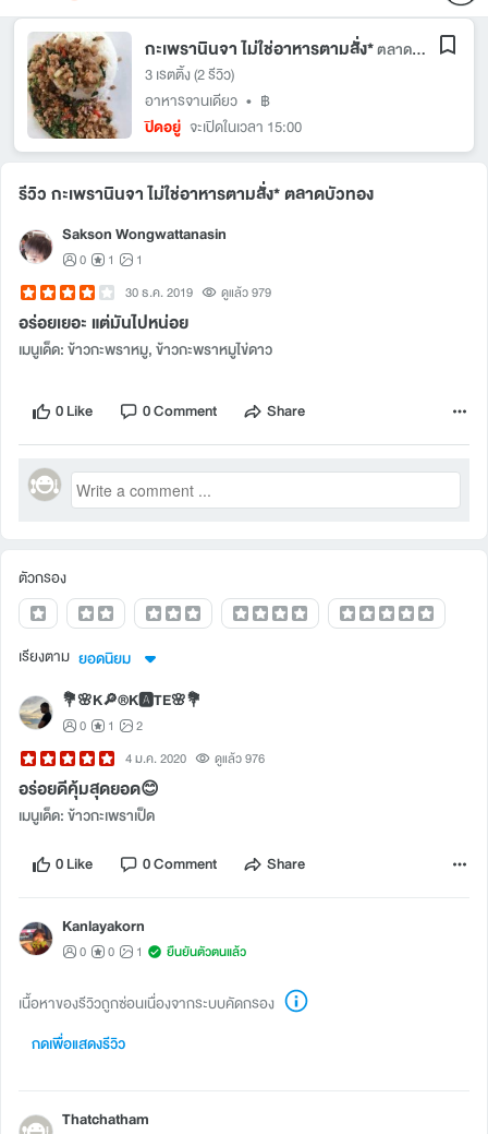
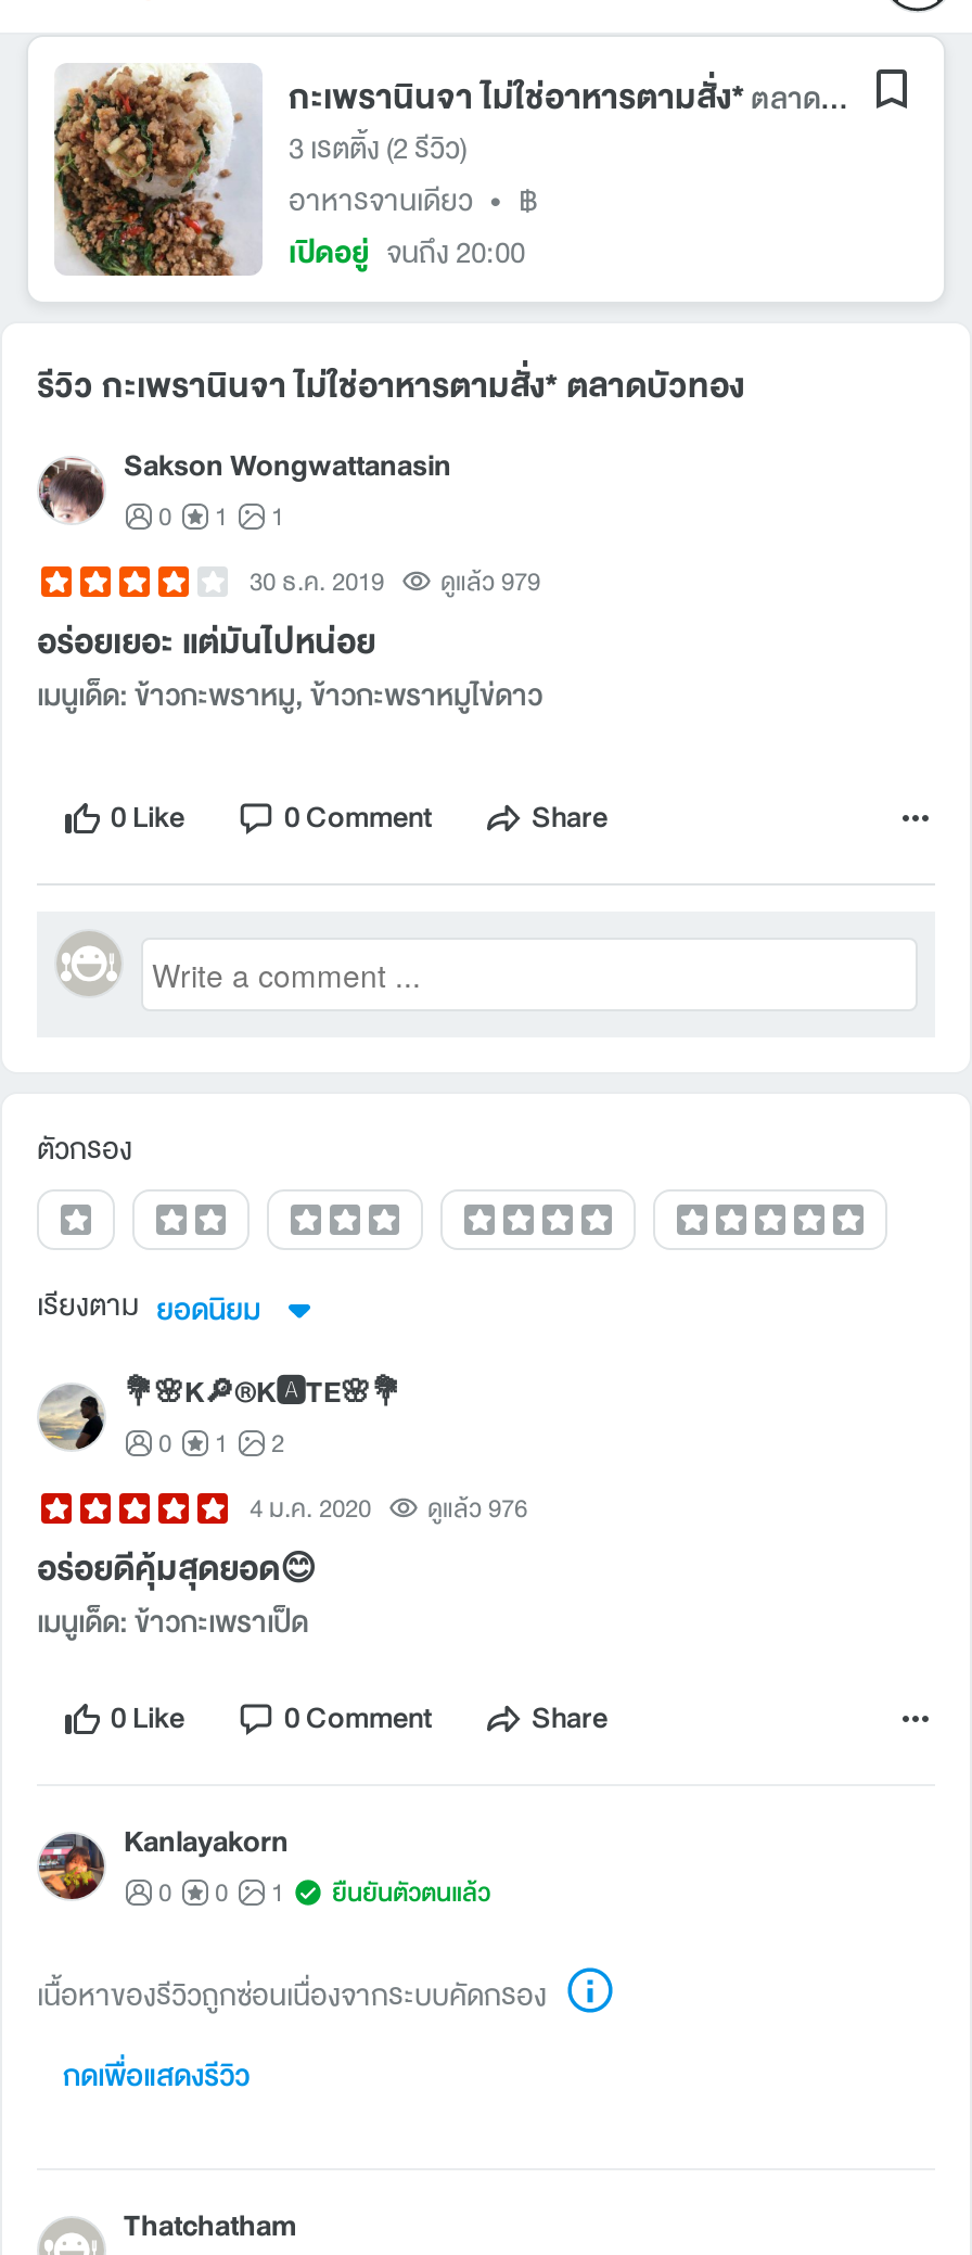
- ปิดอยู่ จะเปิดในเวลา 15:00
+ เปิดอยู่ จนถึง 20:00
